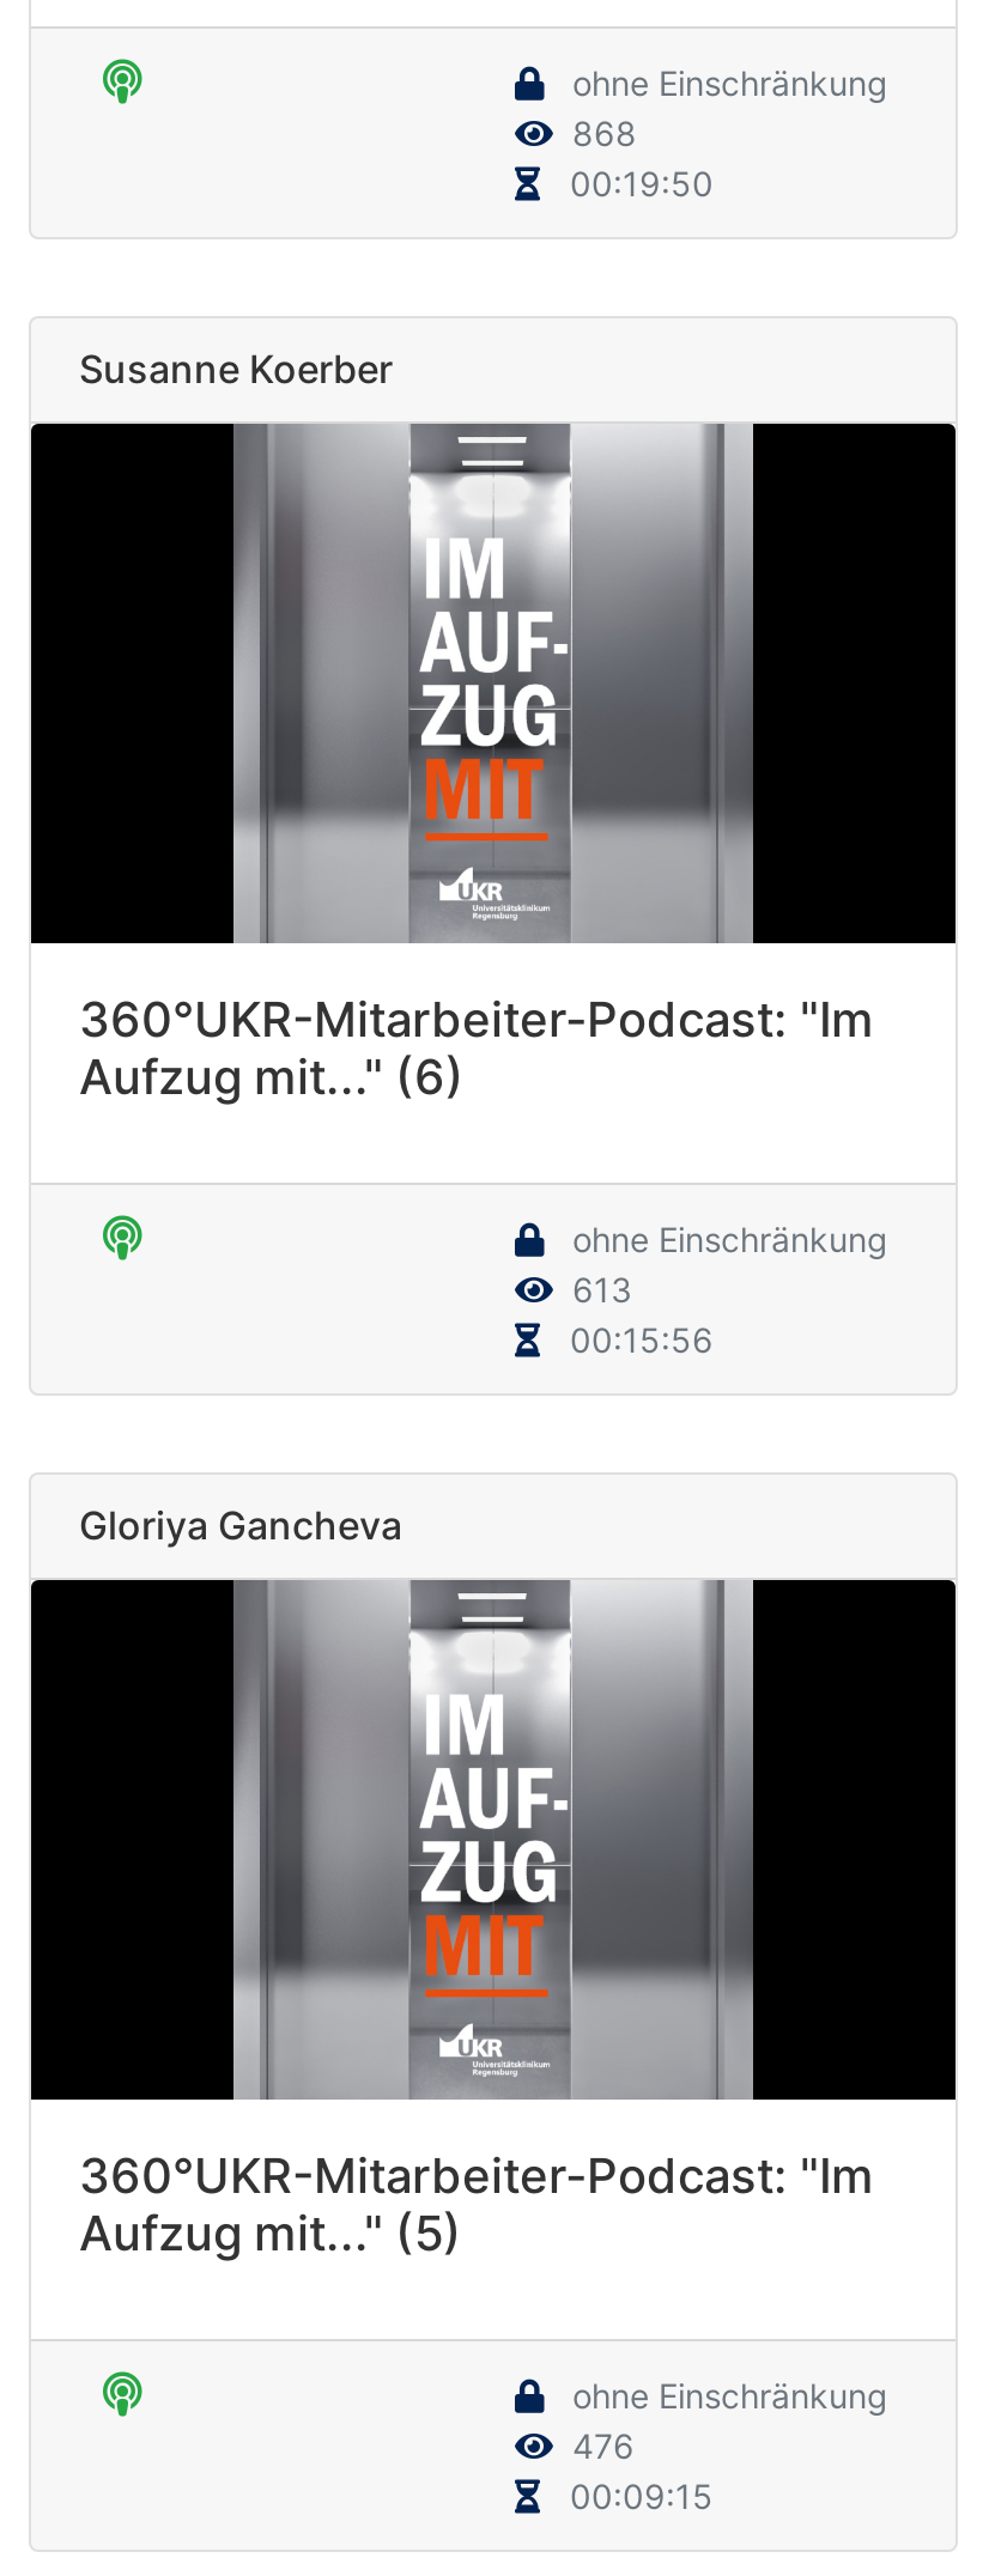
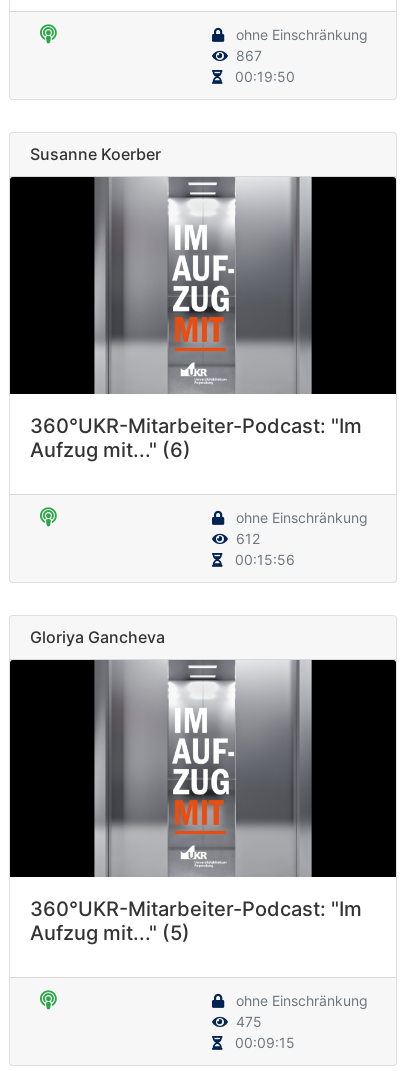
- 868
+ 867

- 613
+ 612

- 476
+ 475
